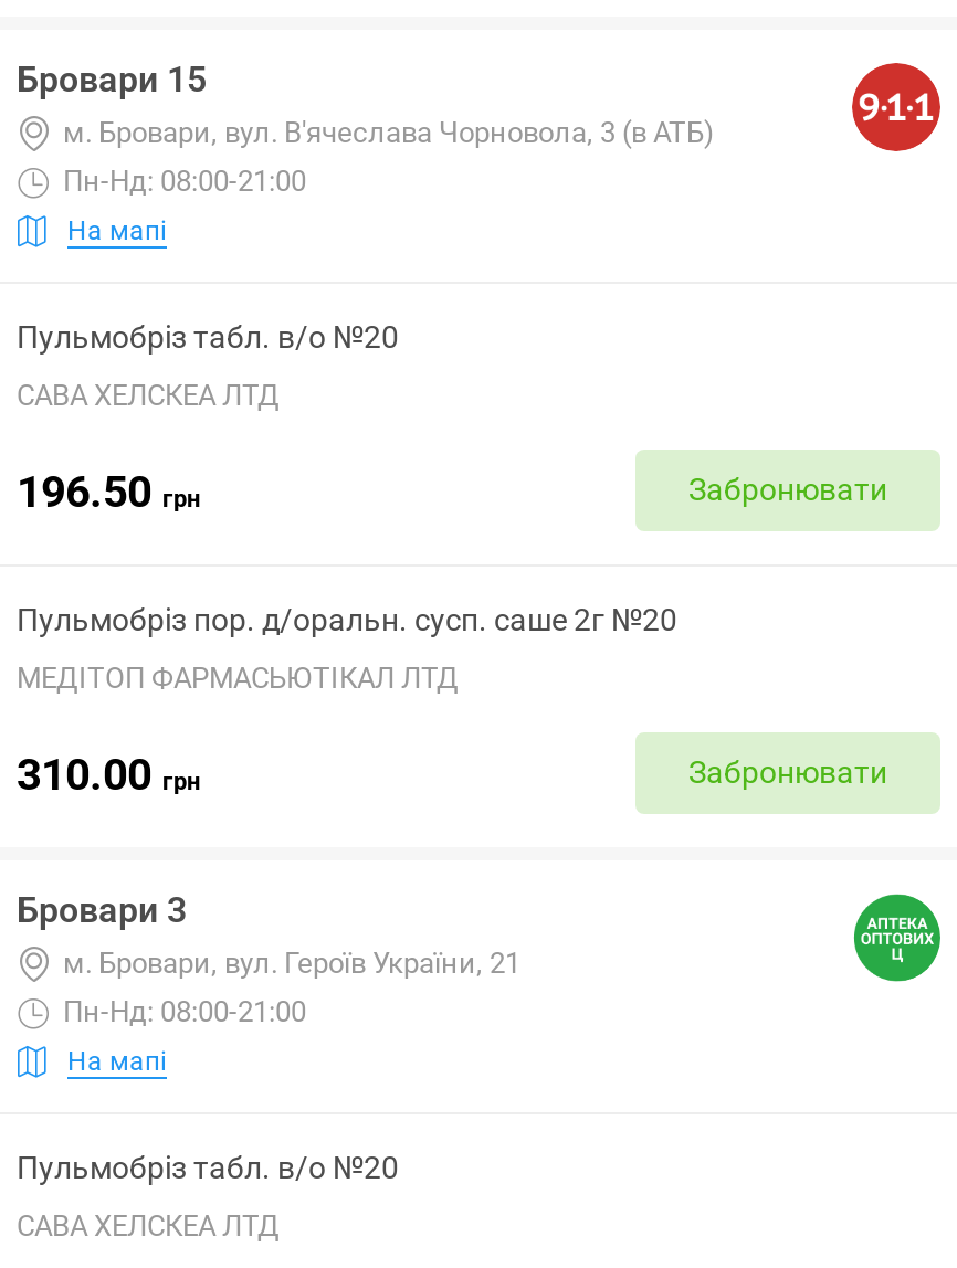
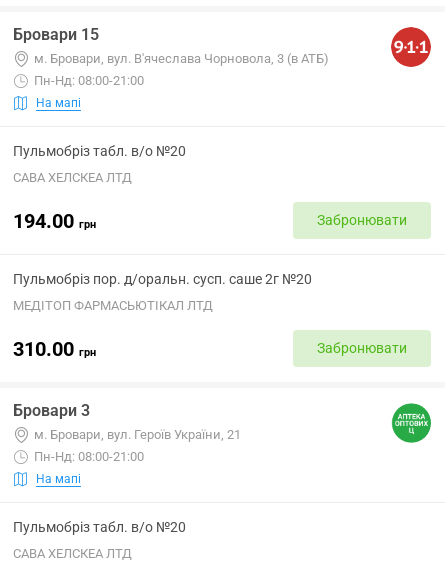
- 196.50 грн
+ 194.00 грн
